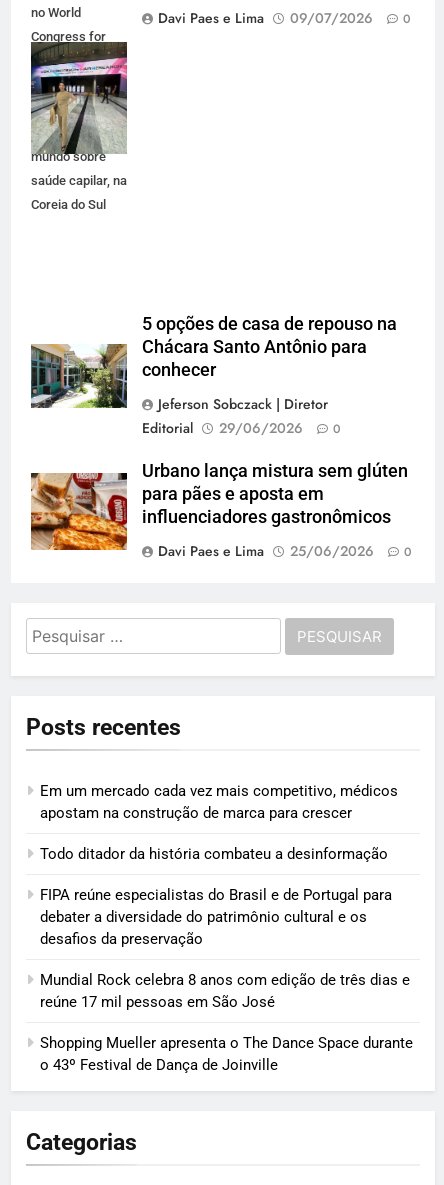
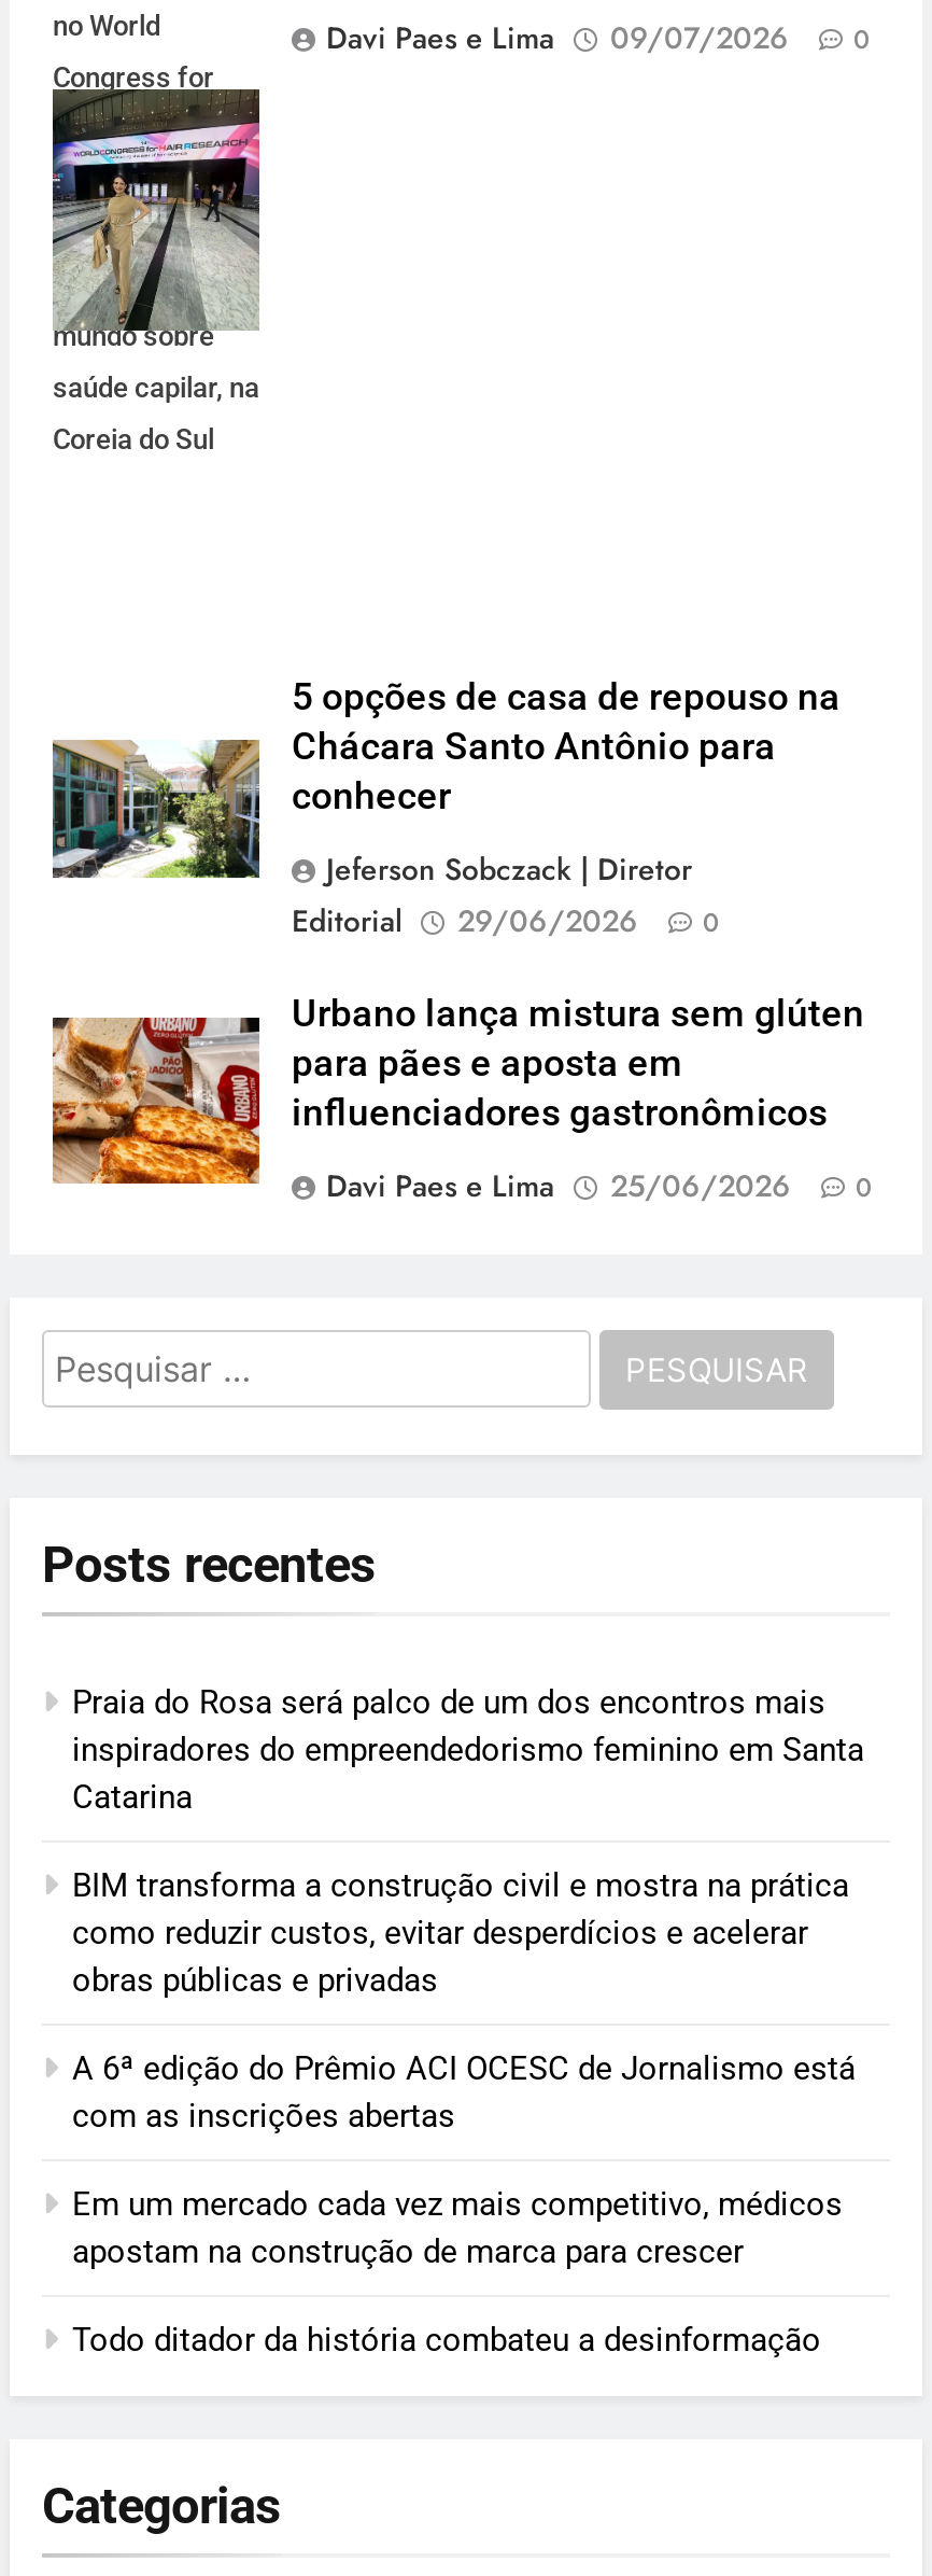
+ Praia do Rosa será palco de um dos encontros mais
+ inspiradores do empreendedorismo feminino em Santa
+ Catarina
+ BIM transforma a construção civil e mostra na prática
+ como reduzir custos, evitar desperdícios e acelerar
+ obras públicas e privadas
+ A 6ª edição do Prêmio ACI OCESC de Jornalismo está
+ com as inscrições abertas

moved down: Em um mercado cada vez mais competitivo, médicos | apostam na construção de marca para crescer | Todo ditador da história combateu a desinformação

- FIPA reúne especialistas do Brasil e de Portugal para
- debater a diversidade do patrimônio cultural e os
- desafios da preservação
- Mundial Rock celebra 8 anos com edição de três dias e
- reúne 17 mil pessoas em São José
- Shopping Mueller apresenta o The Dance Space durante
- o 43º Festival de Dança de Joinville
